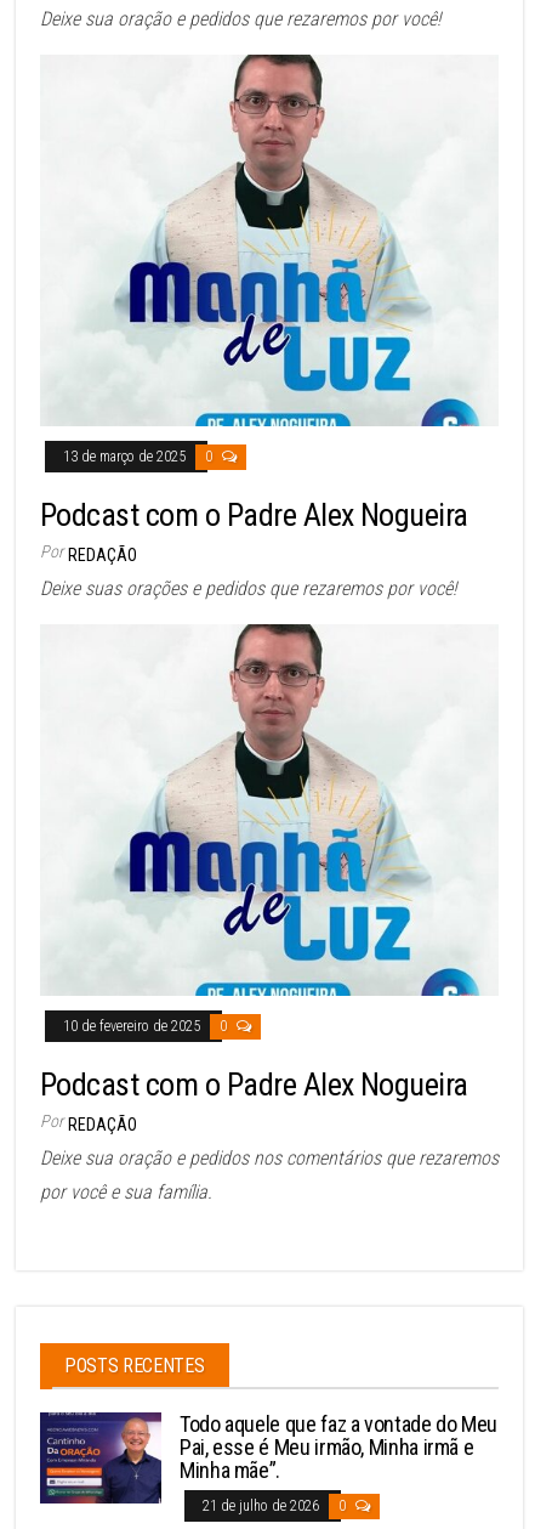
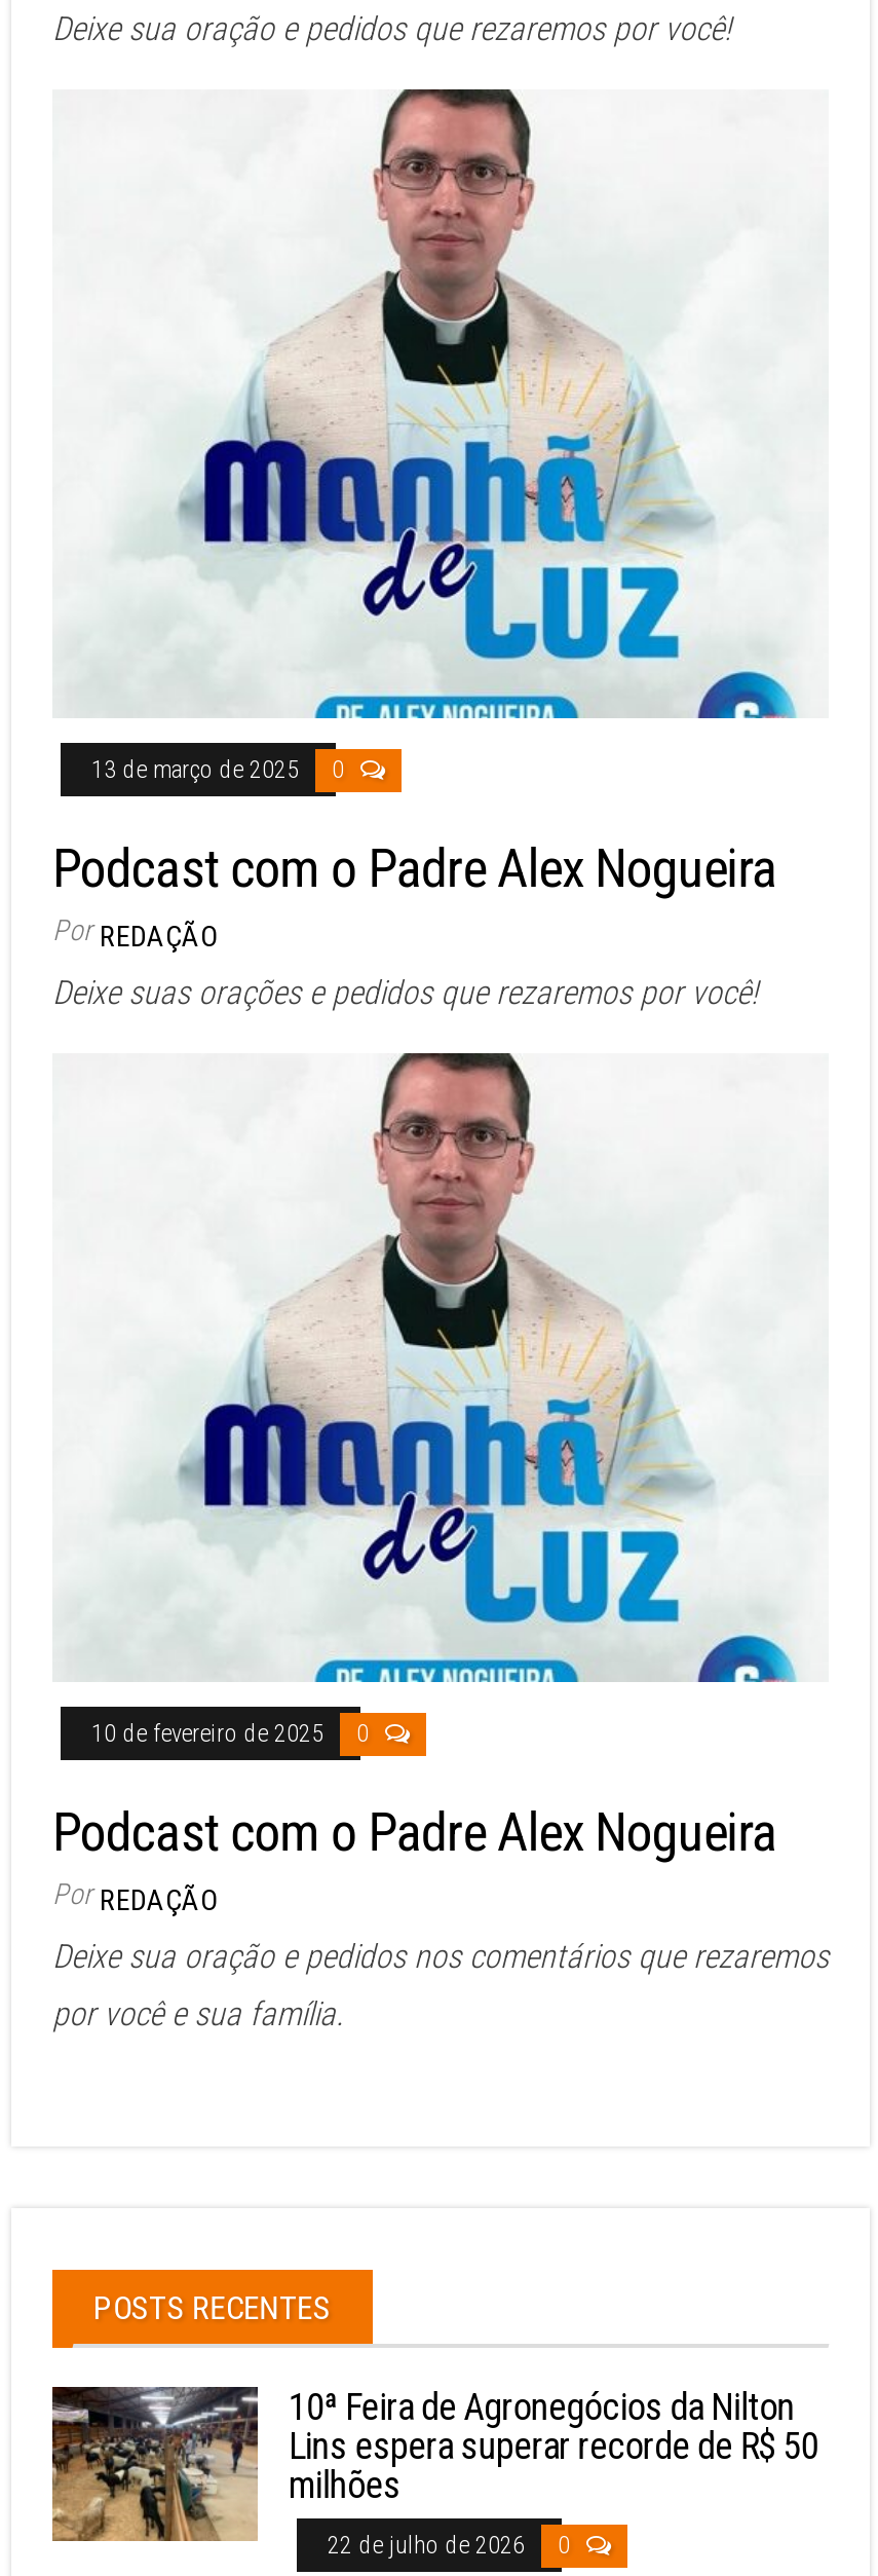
- [image]
- Todo aquele que faz a vontade do Meu
- Pai, esse é Meu irmão, Minha irmã e
- Minha mãe”.
+ [image]
+ 10ª Feira de Agronegócios da Nilton
+ Lins espera superar recorde de R$ 50
+ milhões

- 21 de julho de 2026 0
+ 22 de julho de 2026 0
